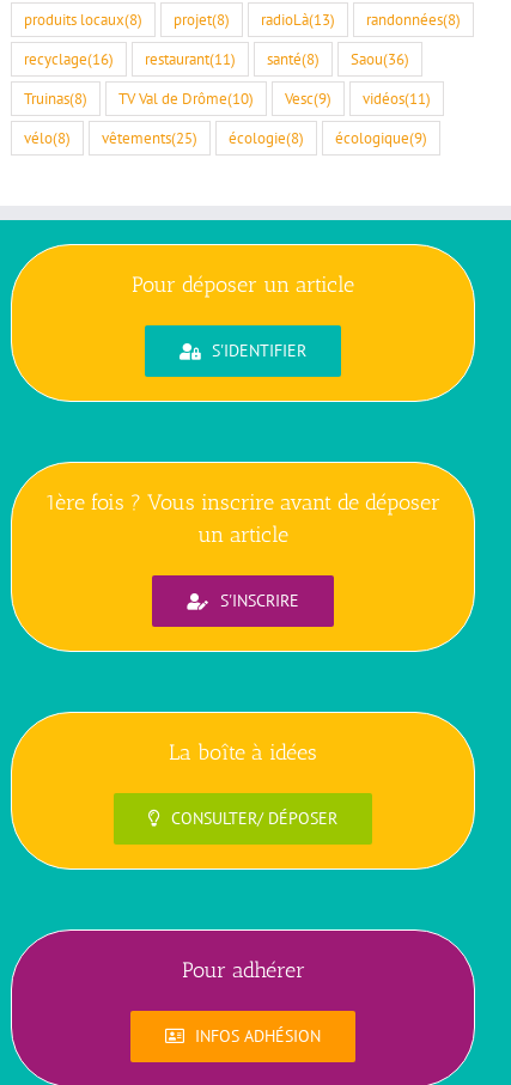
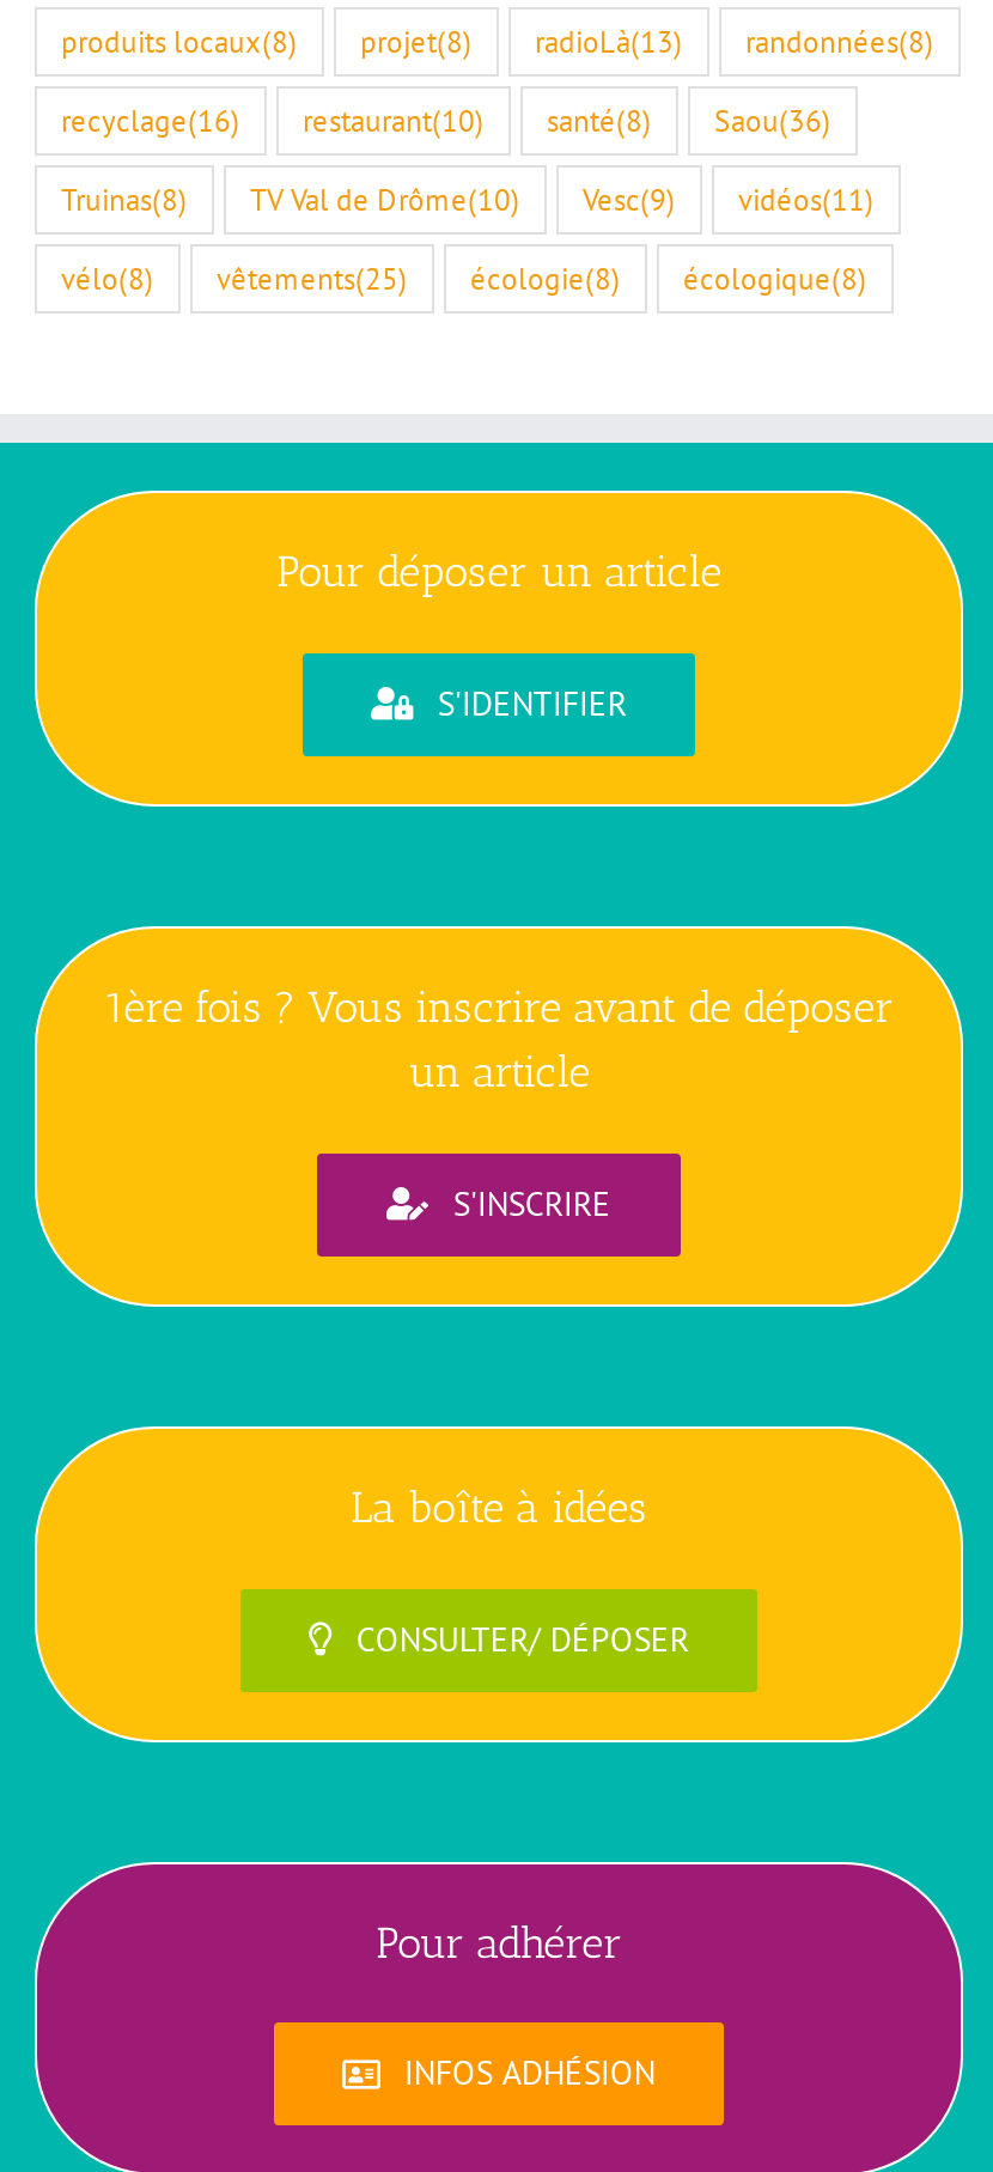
- recyclage(16) restaurant(11) santé(8) Saou(36)
+ recyclage(16) restaurant(10) santé(8) Saou(36)

- vélo(8) vêtements(25) écologie(8) écologique(9)
+ vélo(8) vêtements(25) écologie(8) écologique(8)
